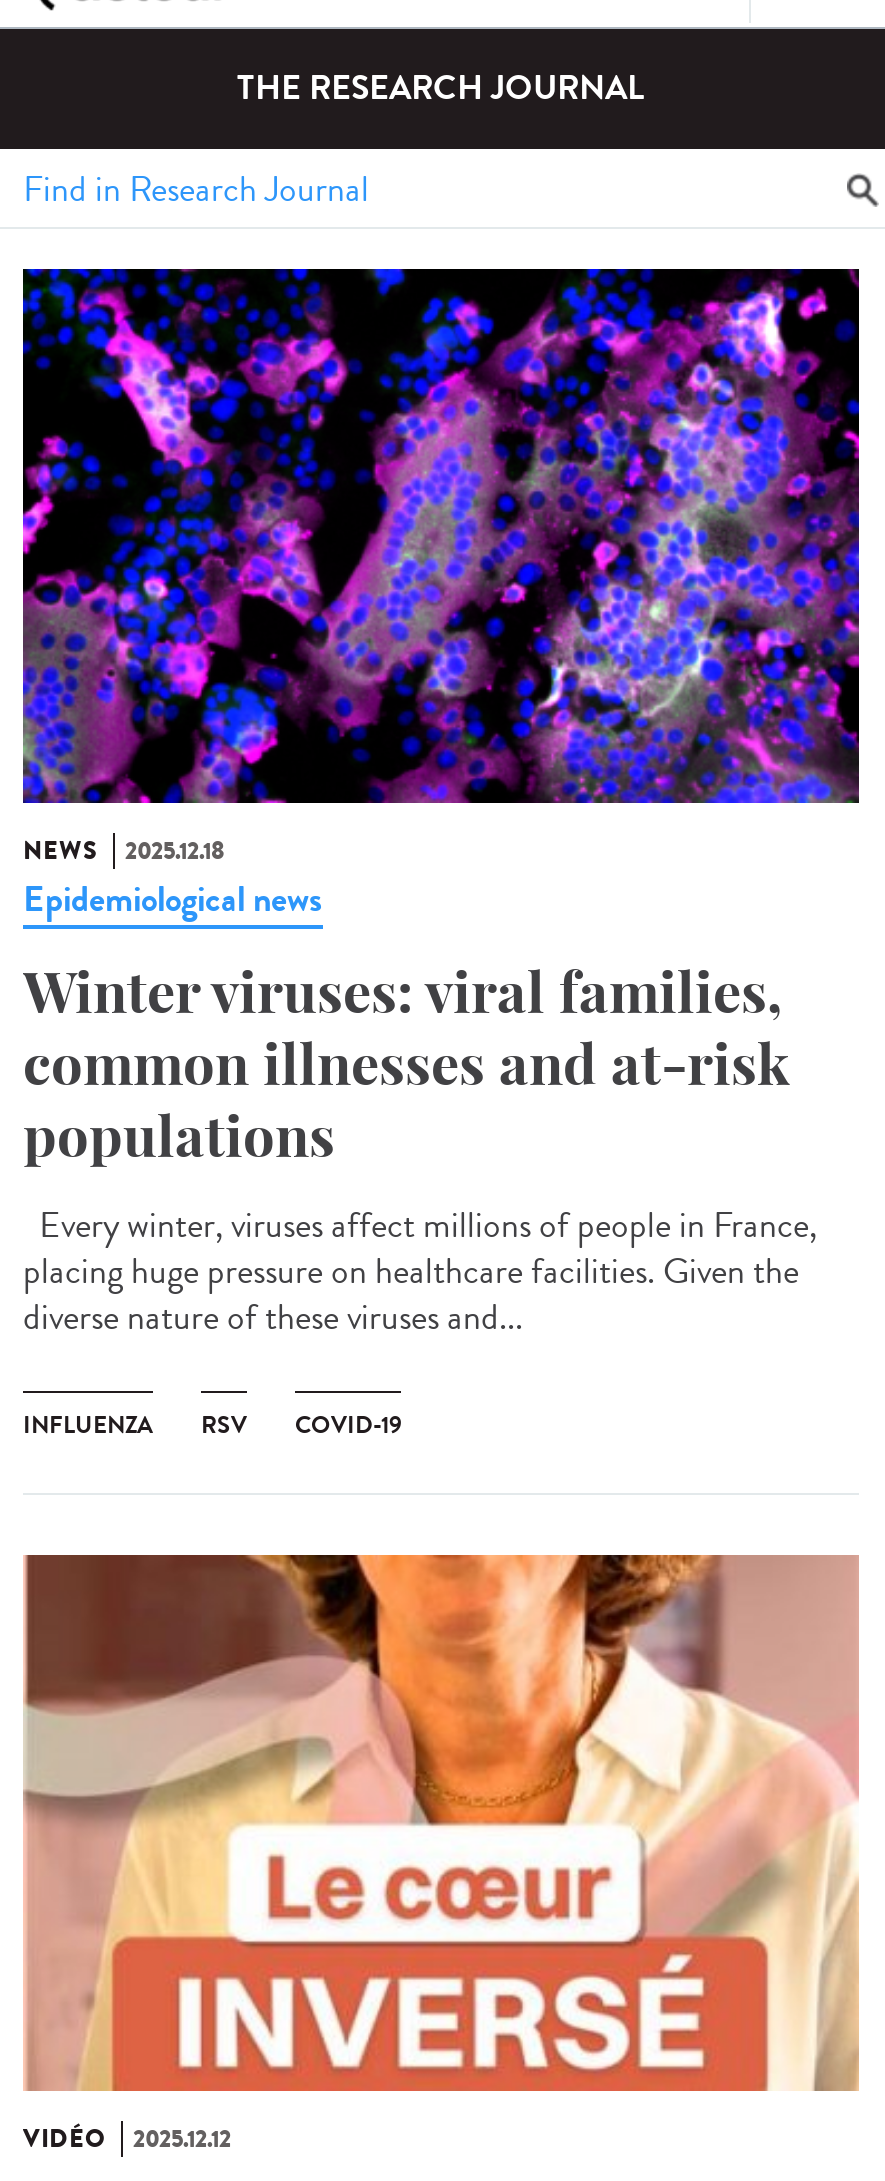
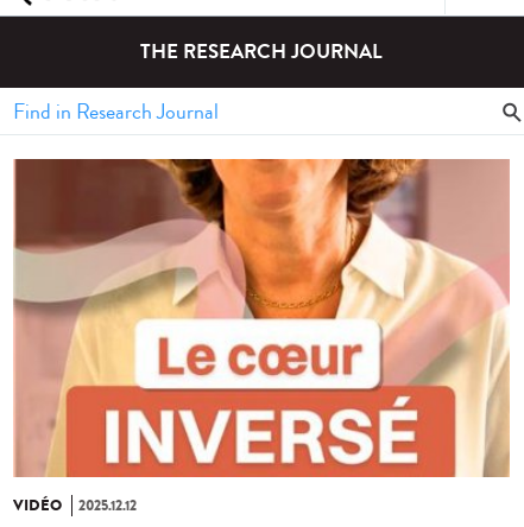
- [image]
- NEWS
- 2025.12.18
- Epidemiological news
- Winter viruses: viral families,
- common illnesses and at-risk
- populations
- Every winter, viruses affect millions of people in France,
- placing huge pressure on healthcare facilities. Given the
- diverse nature of these viruses and...
- INFLUENZA
- RSV
- COVID-19
